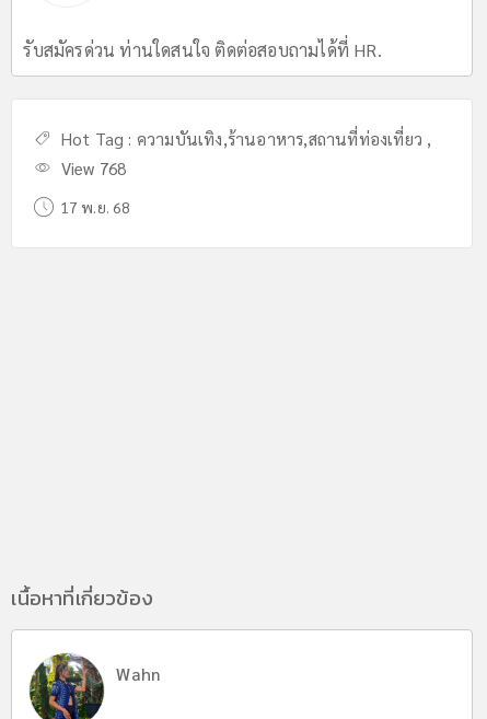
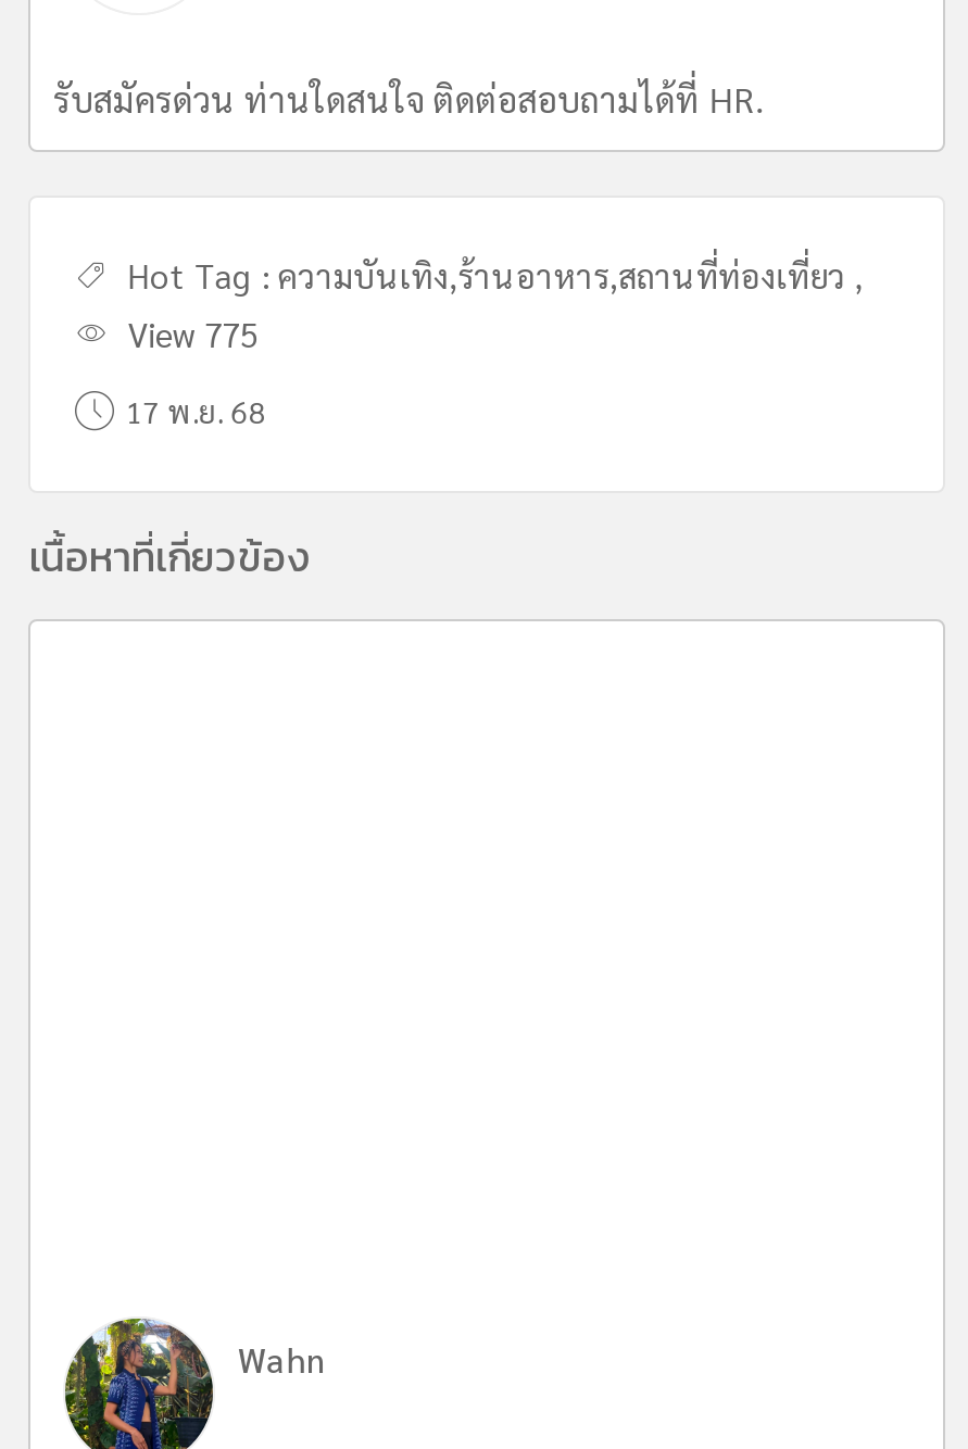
- View 768
+ View 775

moved up: เนื้อหาที่เกี่ยวข้อง
